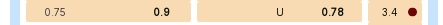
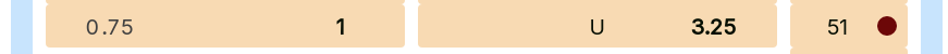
- 0.9
+ 1

- 0.78
+ 3.25

- 3.4
+ 51
